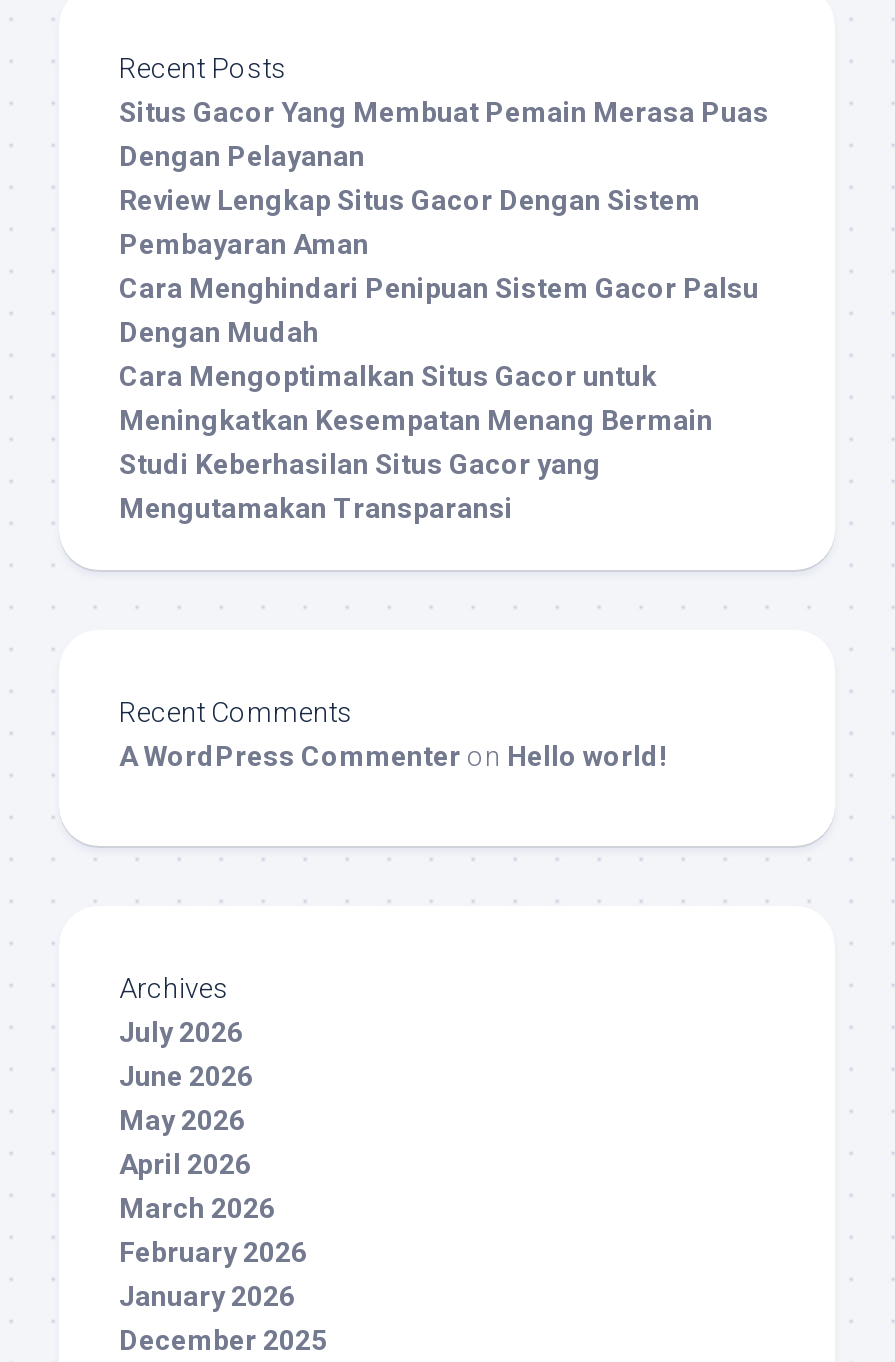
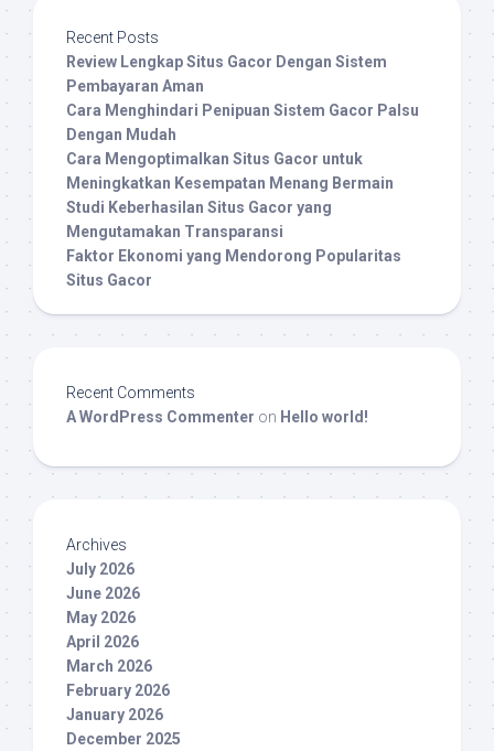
- Situs Gacor Yang Membuat Pemain Merasa Puas
- Dengan Pelayanan

moved up: Review Lengkap Situs Gacor Dengan Sistem | Pembayaran Aman | Cara Menghindari Penipuan Sistem Gacor Palsu | Dengan Mudah | Cara Mengoptimalkan Situs Gacor untuk | Meningkatkan Kesempatan Menang Bermain | Studi Keberhasilan Situs Gacor yang | Mengutamakan Transparansi

+ Faktor Ekonomi yang Mendorong Popularitas
+ Situs Gacor
